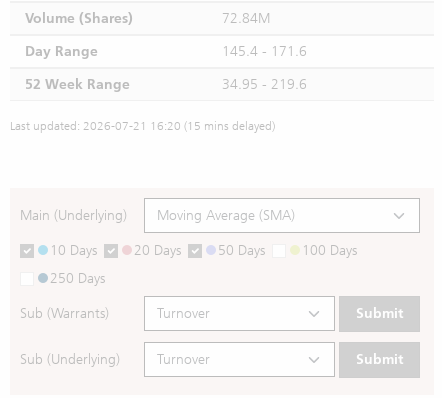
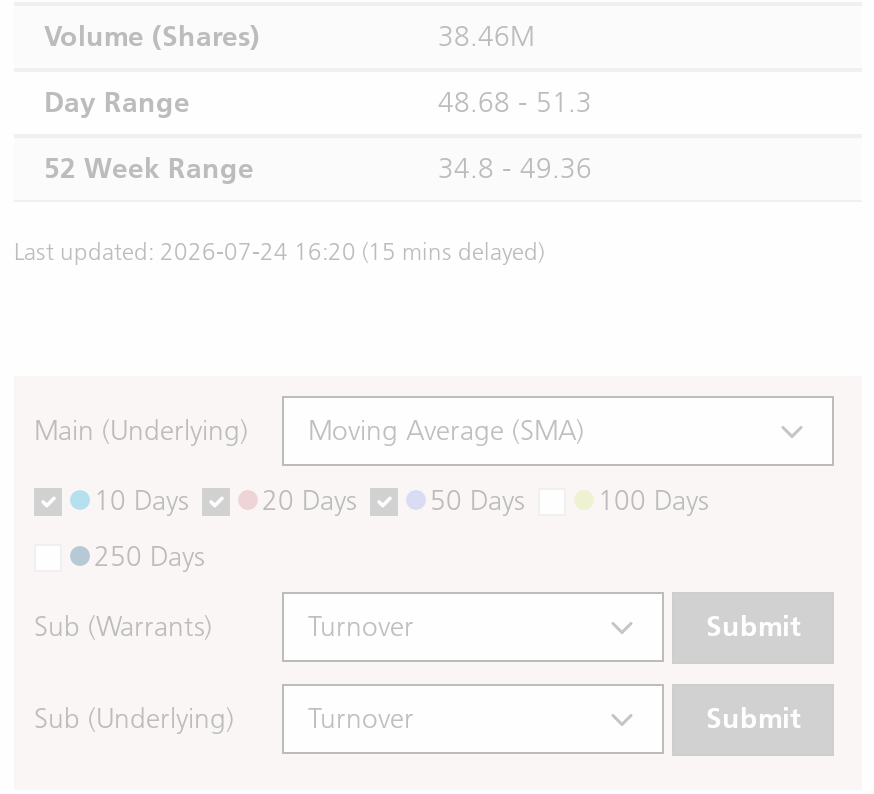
- 72.84M
+ 38.46M

- 145.4 - 171.6
+ 48.68 - 51.3

- 34.95 - 219.6
+ 34.8 - 49.36

- Last updated: 2026-07-21 16:20 (15 mins delayed)
+ Last updated: 2026-07-24 16:20 (15 mins delayed)
